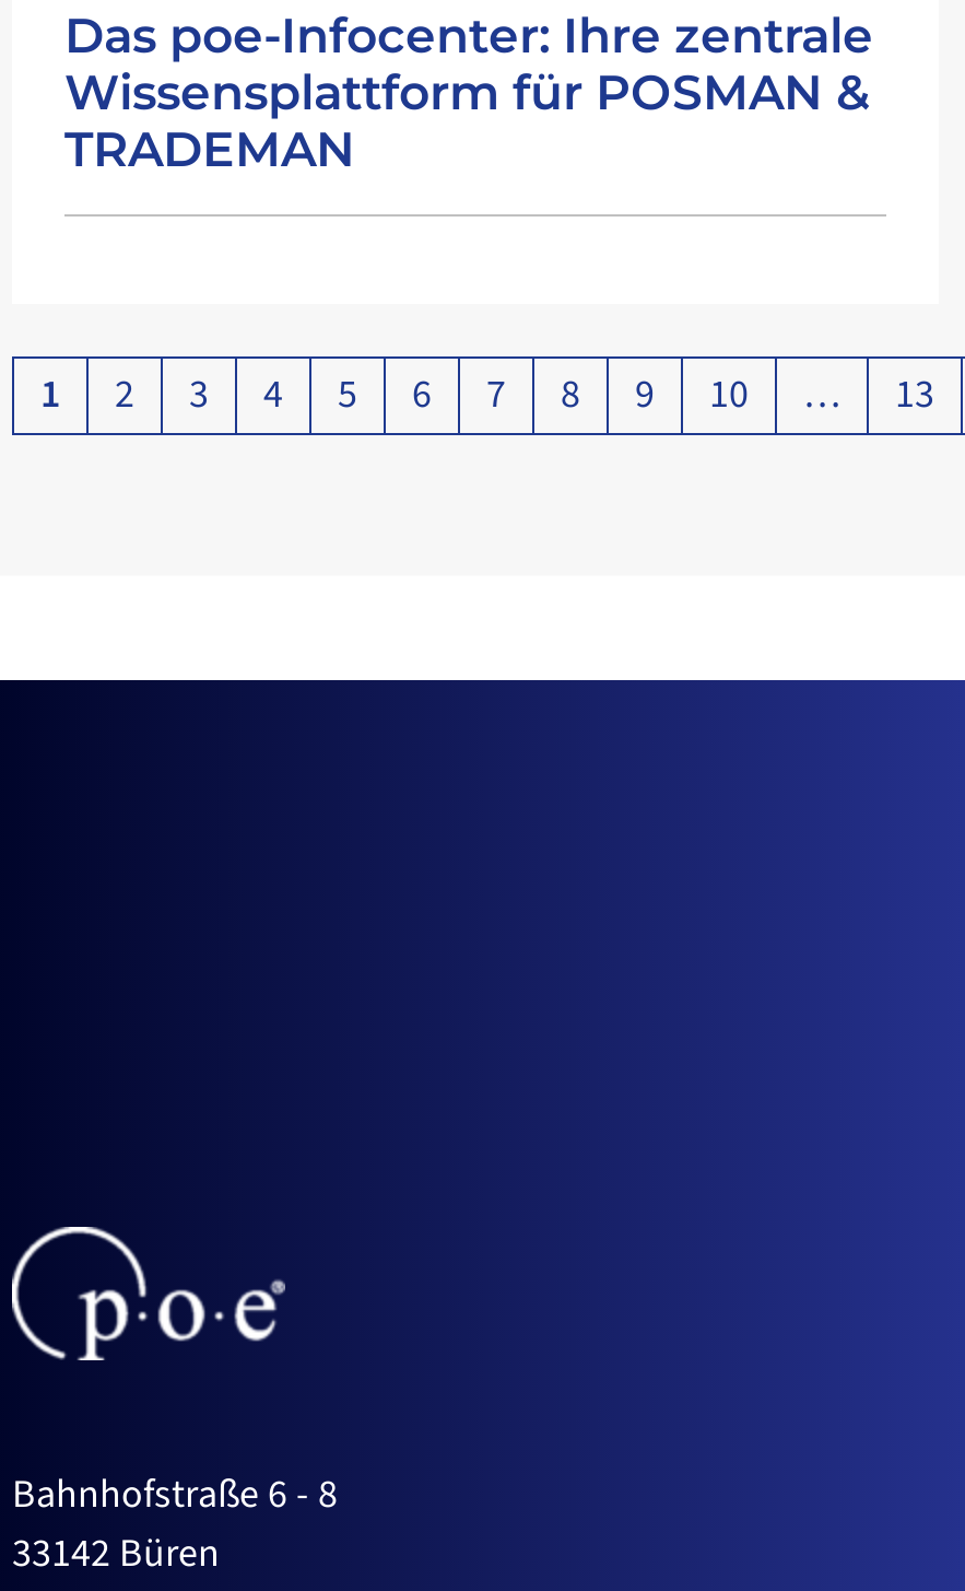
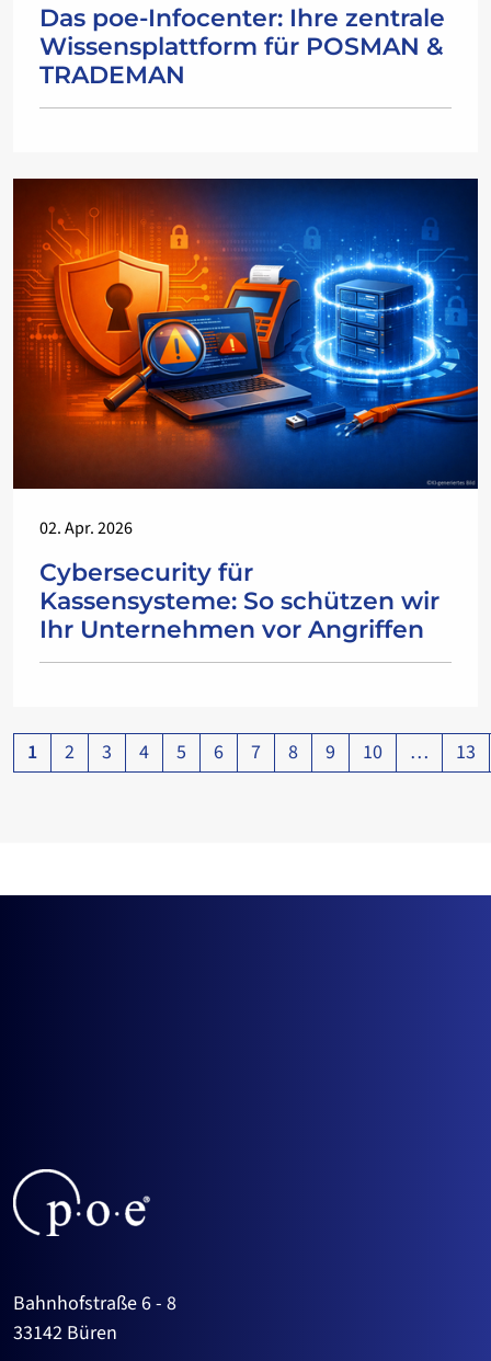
+ [image]
+ 02. Apr. 2026
+ Cybersecurity für
+ Kassensysteme: So schützen wir
+ Ihr Unternehmen vor Angriffen
